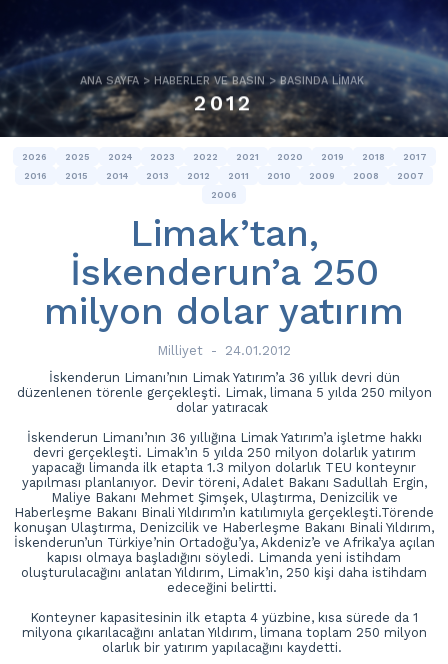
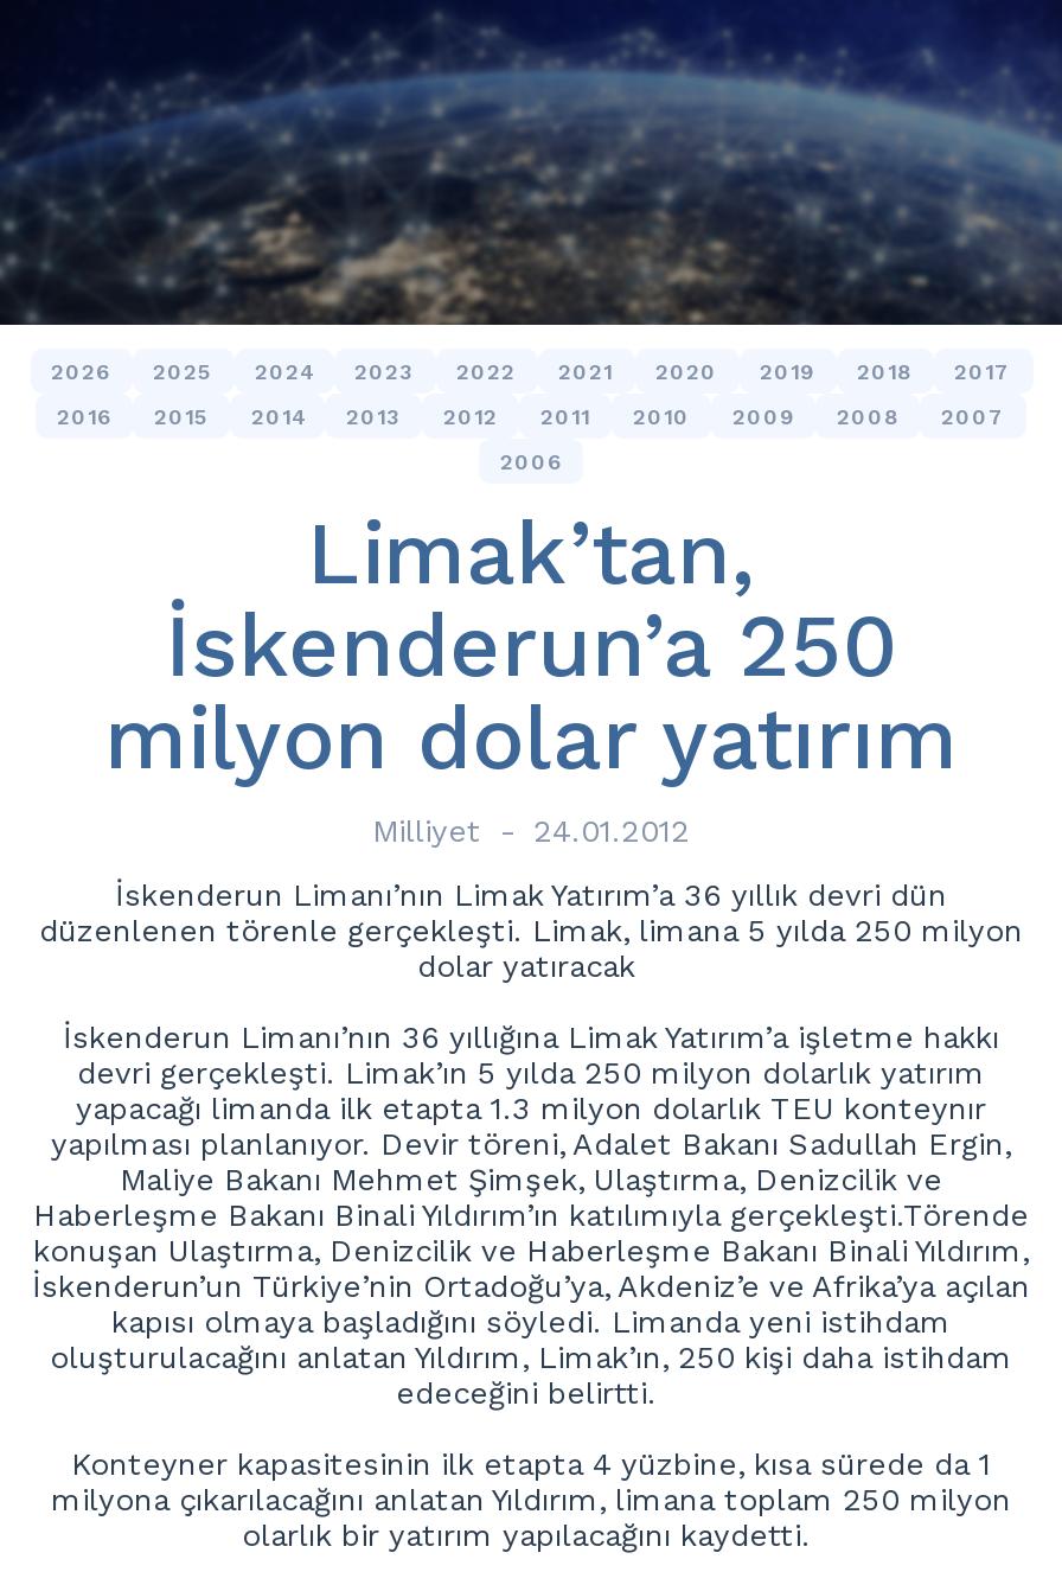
- ANA SAYFA > HABERLER VE BASIN > BASINDA LIMAK
- 2012
